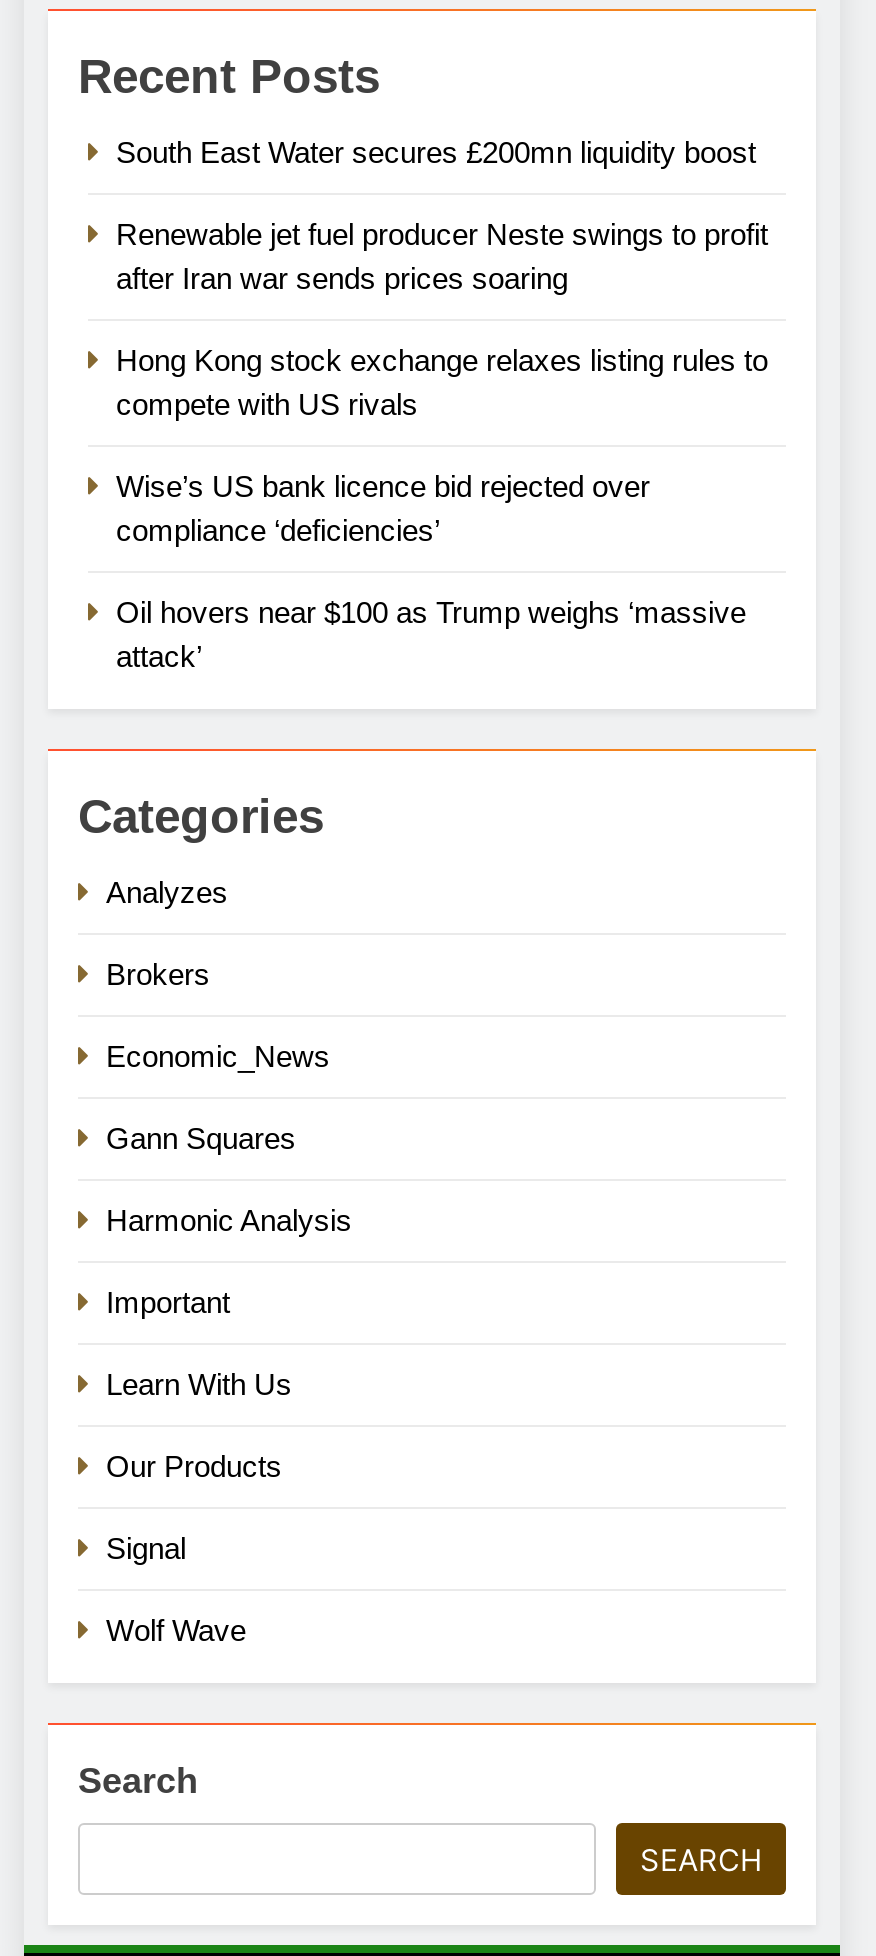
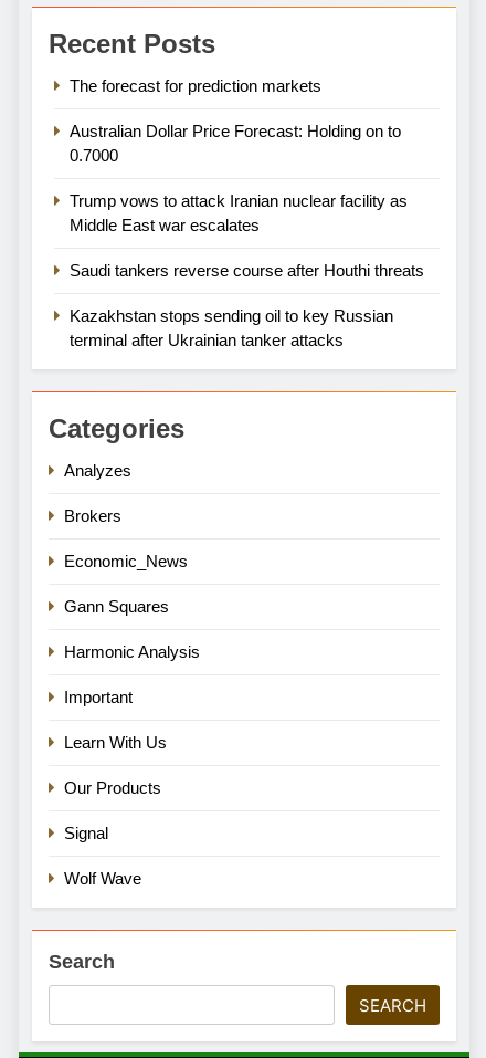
- South East Water secures £200mn liquidity boost
+ The forecast for prediction markets

- Renewable jet fuel producer Neste swings to profit
- after Iran war sends prices soaring
+ Australian Dollar Price Forecast: Holding on to
+ 0.7000

- Hong Kong stock exchange relaxes listing rules to
- compete with US rivals
+ Trump vows to attack Iranian nuclear facility as
+ Middle East war escalates

- Wise’s US bank licence bid rejected over
- compliance ‘deficiencies’
+ Saudi tankers reverse course after Houthi threats

- Oil hovers near $100 as Trump weighs ‘massive
- attack’
+ Kazakhstan stops sending oil to key Russian
+ terminal after Ukrainian tanker attacks
